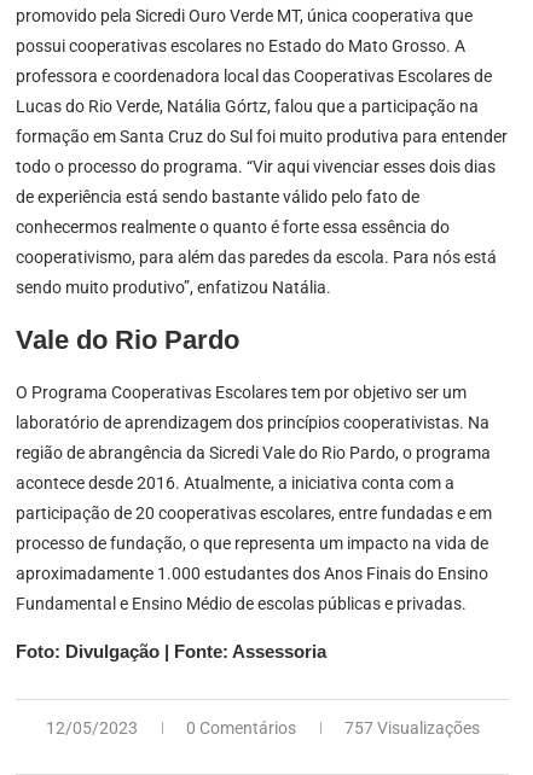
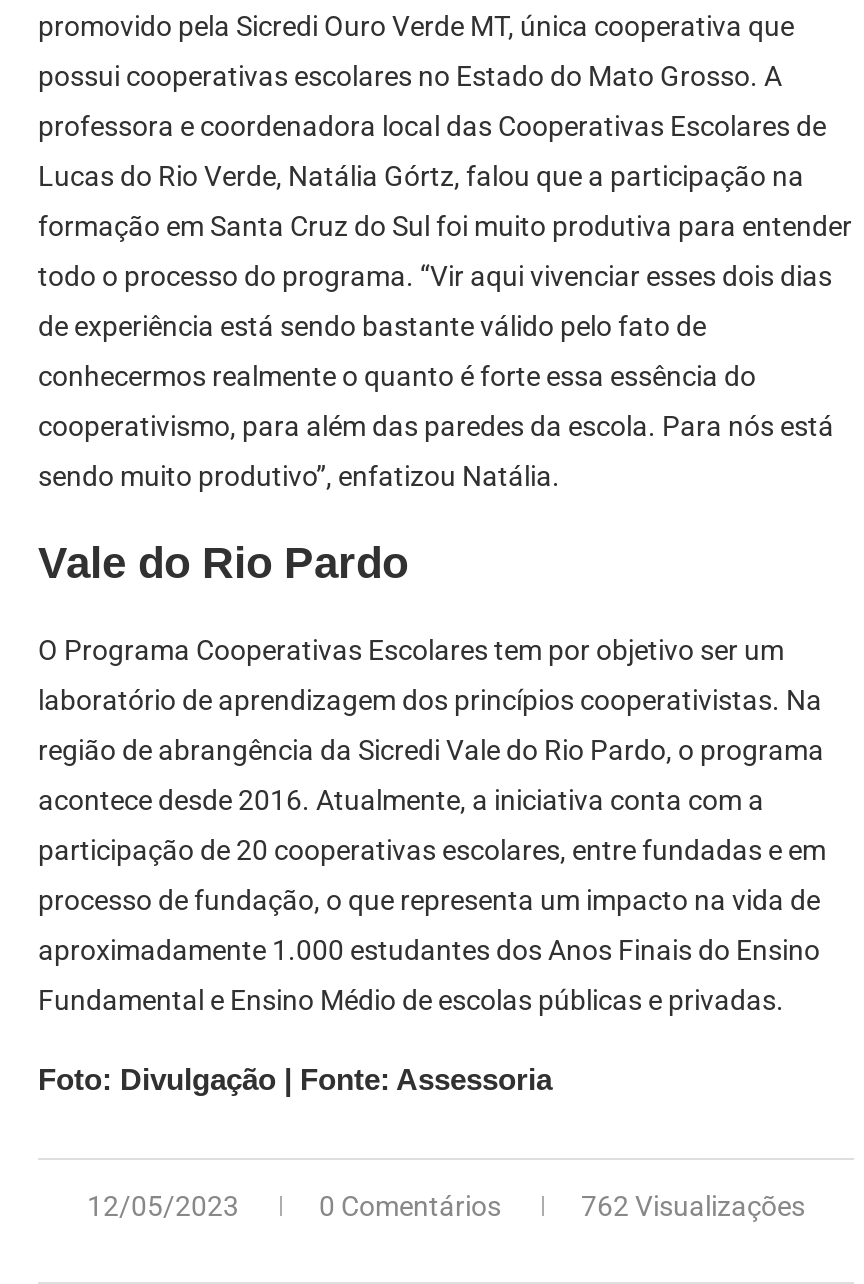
- 757 Visualizações
+ 762 Visualizações
